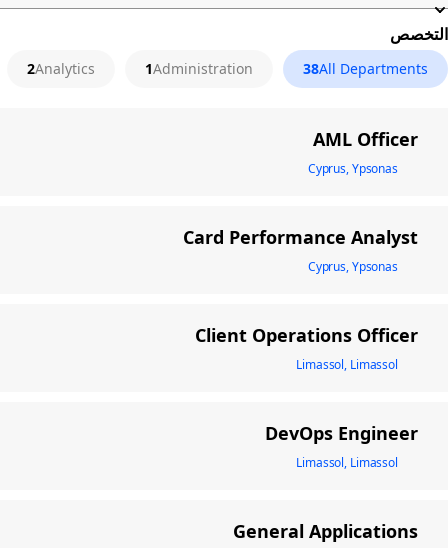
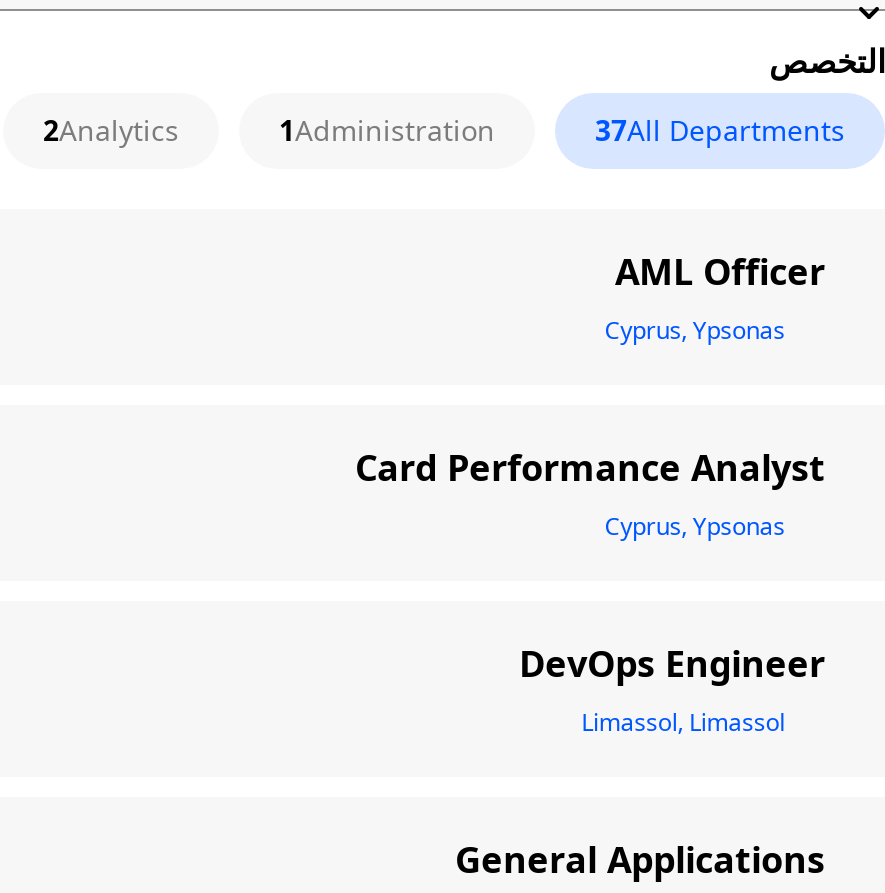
- 38 All Departments
+ 37 All Departments

- Client Operations Officer
- Limassol, Limassol
